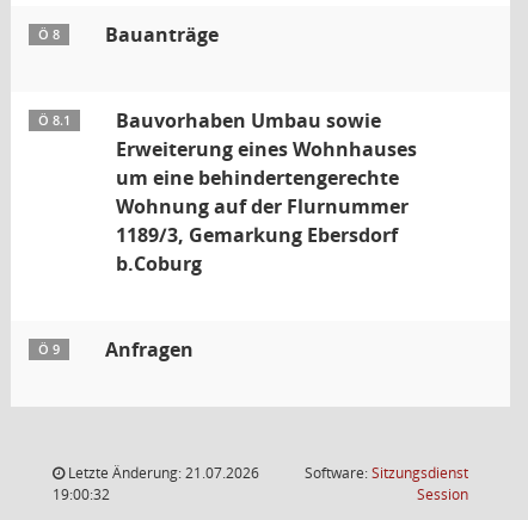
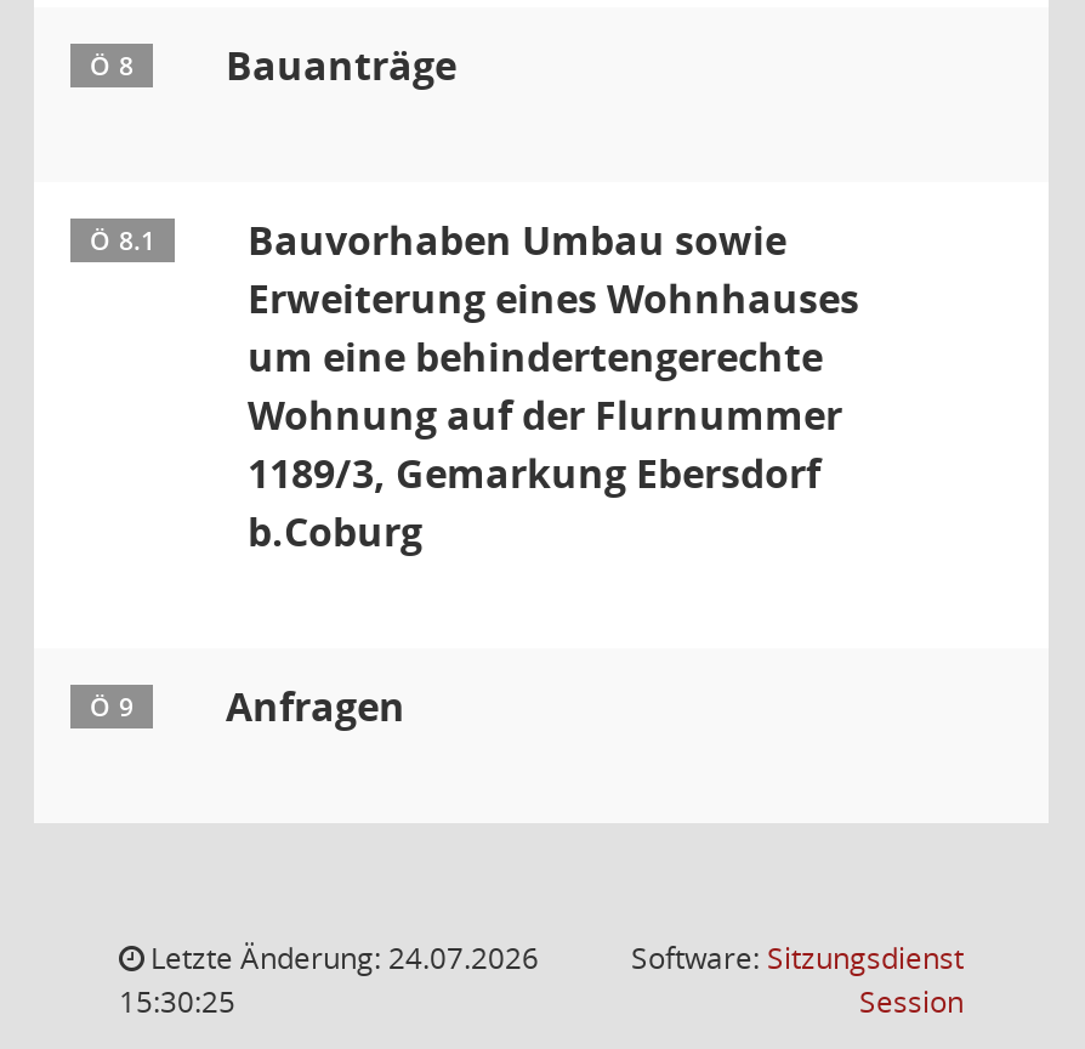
- Letzte Änderung: 21.07.2026
+ Letzte Änderung: 24.07.2026

- 19:00:32
+ 15:30:25
